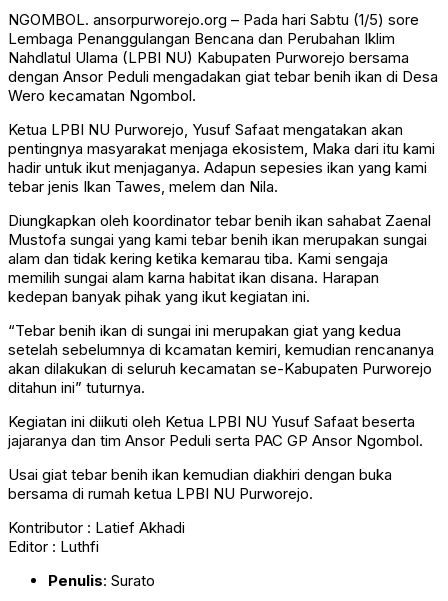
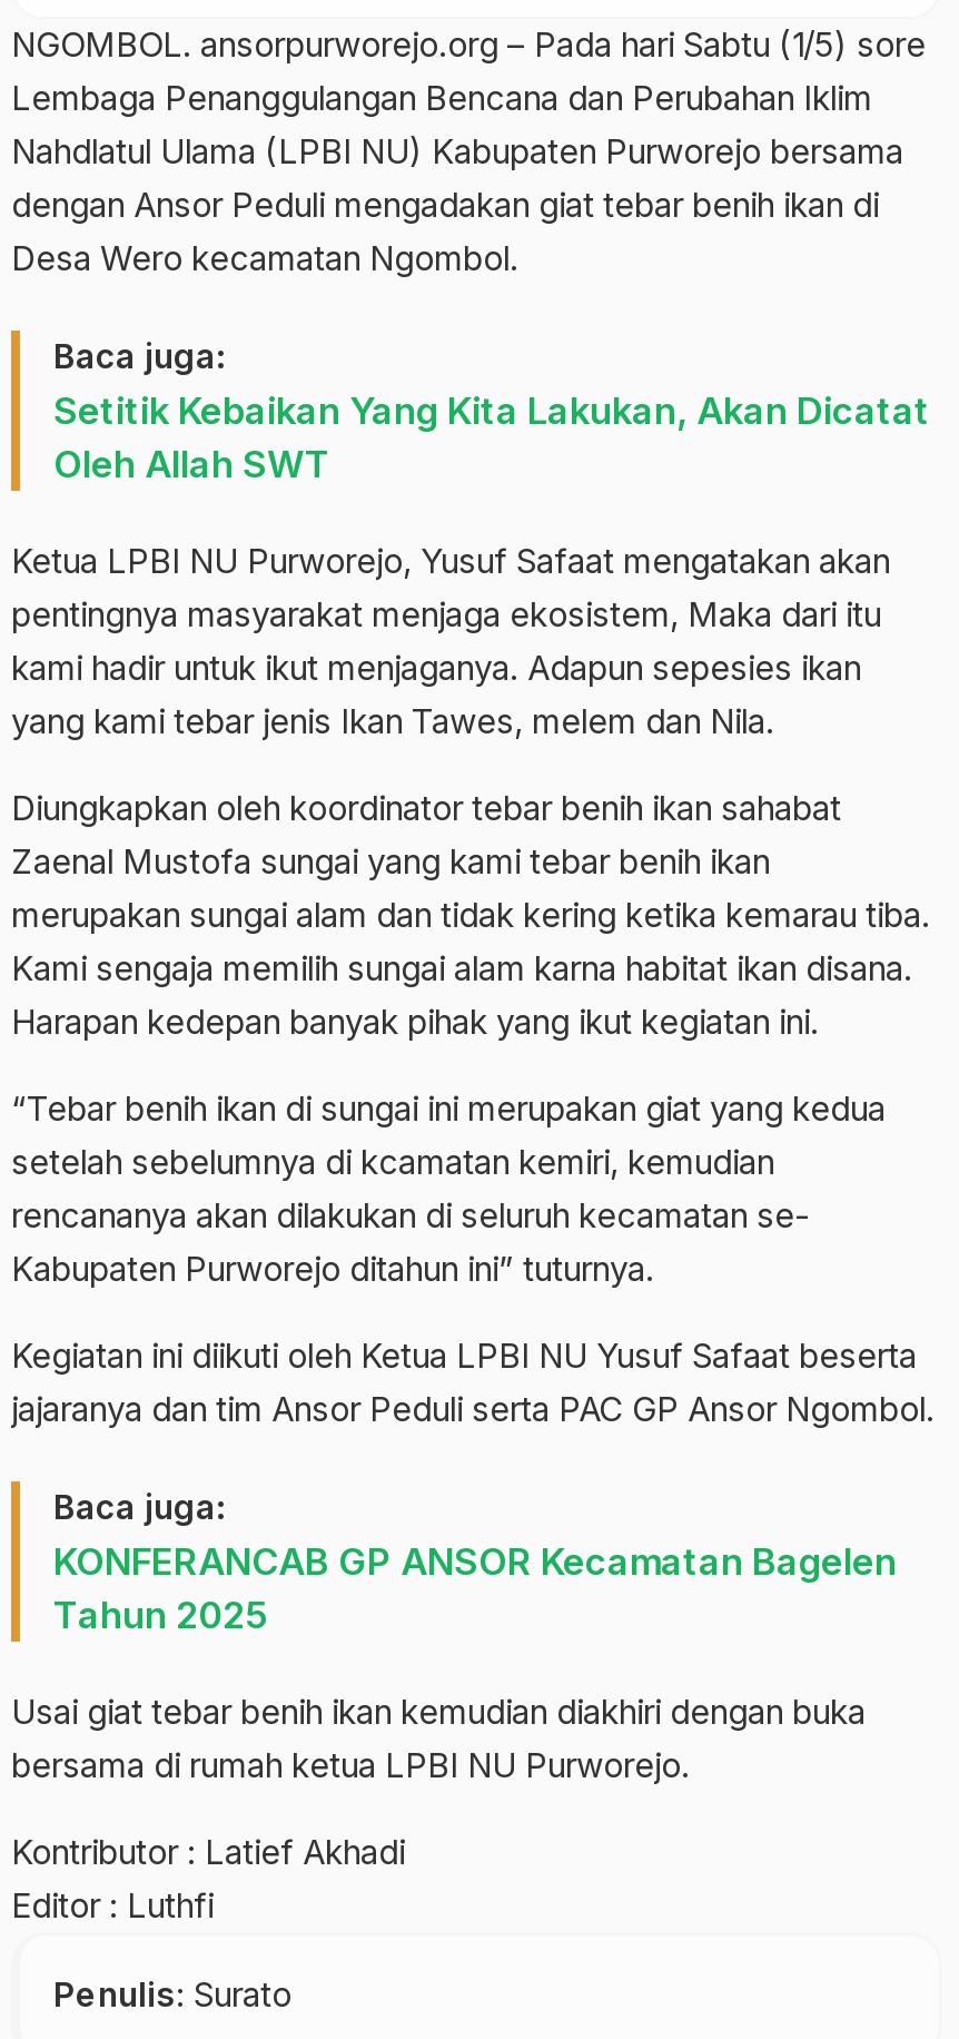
- dengan Ansor Peduli mengadakan giat tebar benih ikan di Desa
- Wero kecamatan Ngombol.
+ dengan Ansor Peduli mengadakan giat tebar benih ikan di
+ Desa Wero kecamatan Ngombol.
+ Baca juga:
+ Setitik Kebaikan Yang Kita Lakukan, Akan Dicatat
+ Oleh Allah SWT

+ Baca juga:
+ KONFERANCAB GP ANSOR Kecamatan Bagelen
+ Tahun 2025
